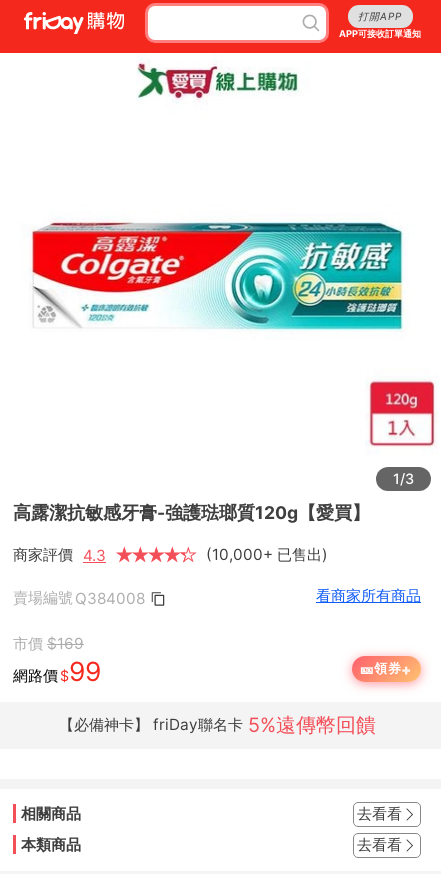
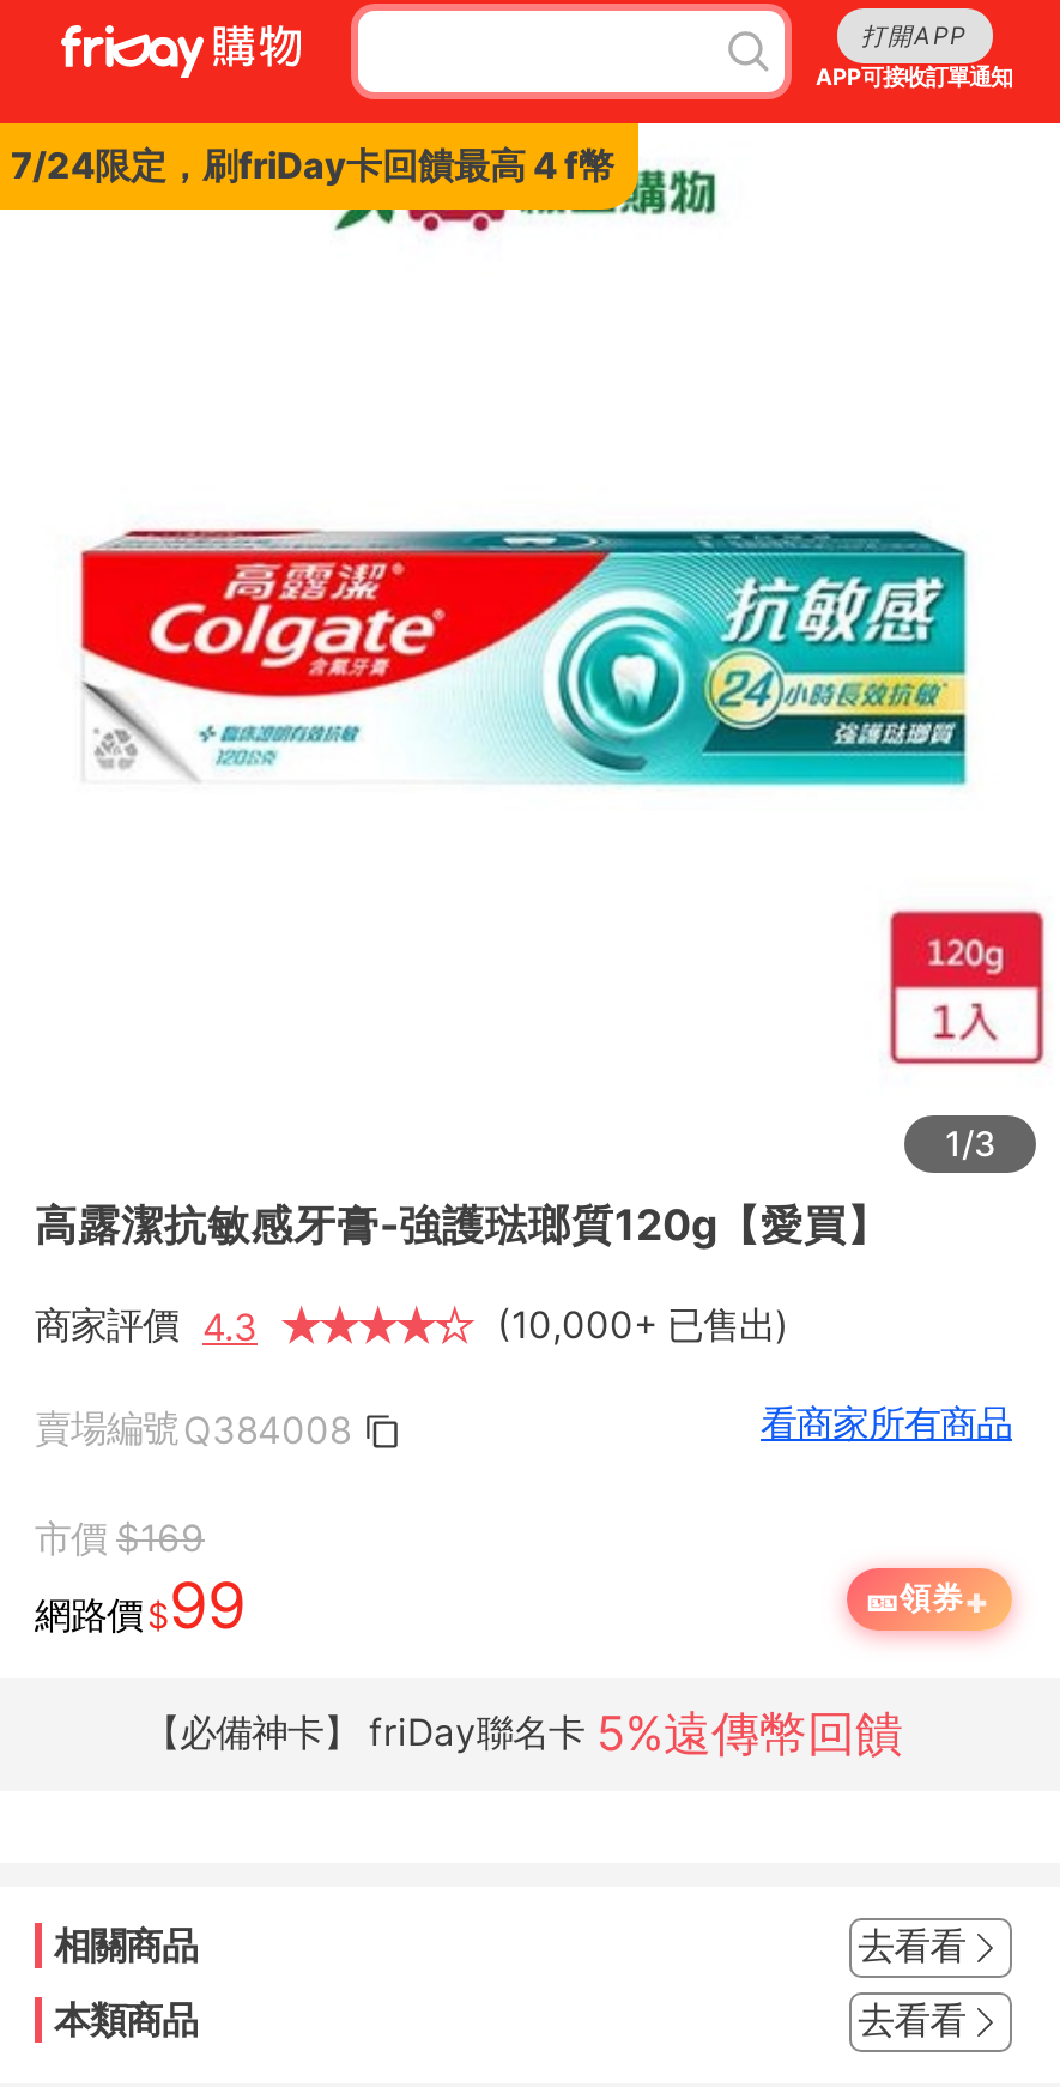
+ 7/24限定，刷friDay卡回饋最高 4 f幣
